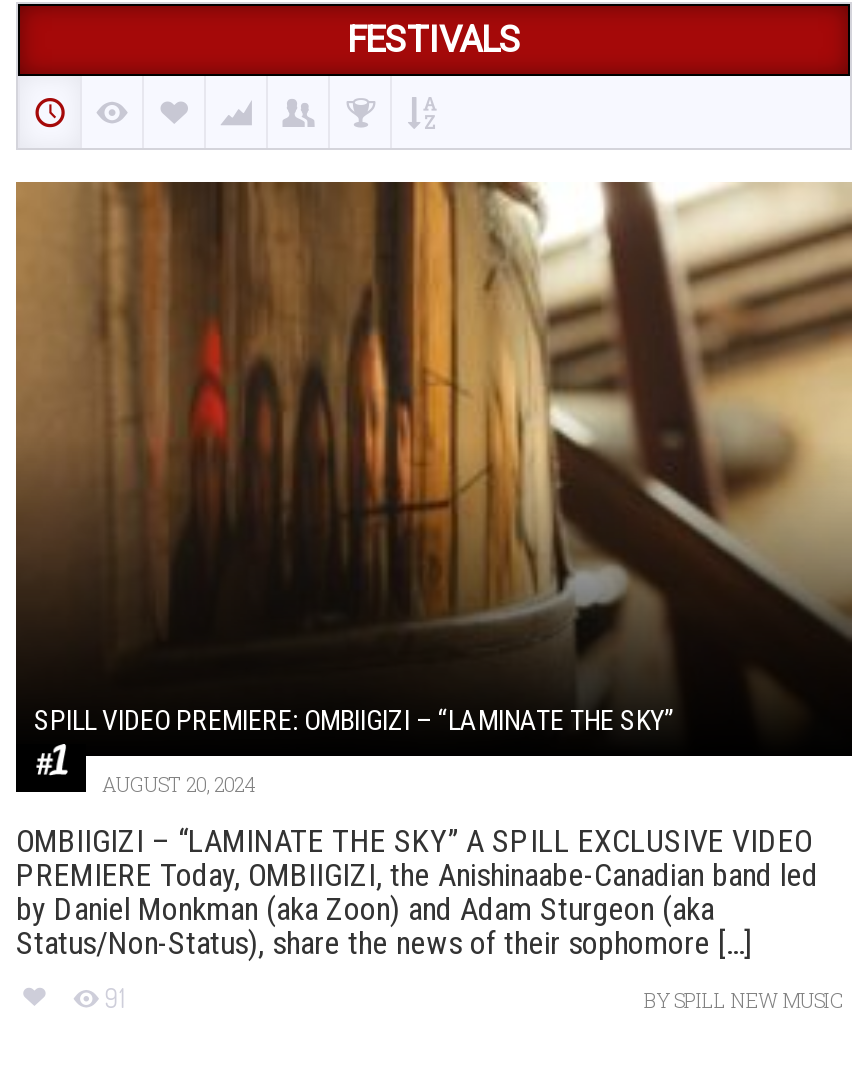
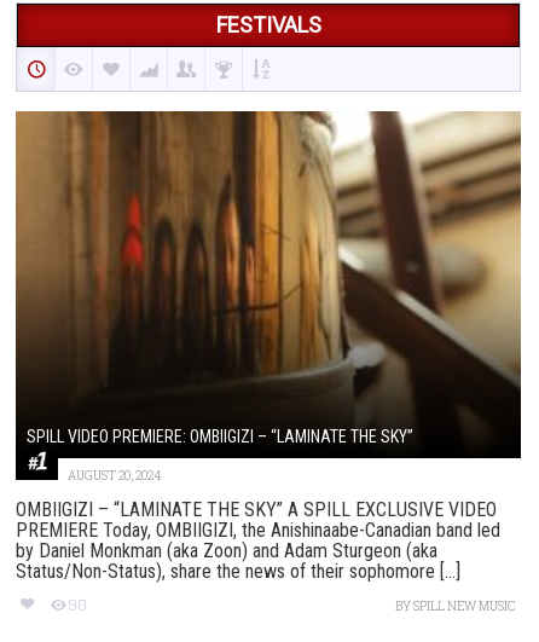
- 91
+ 90
